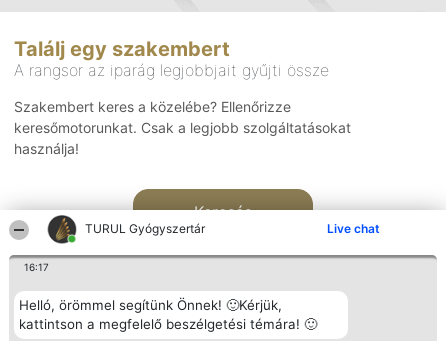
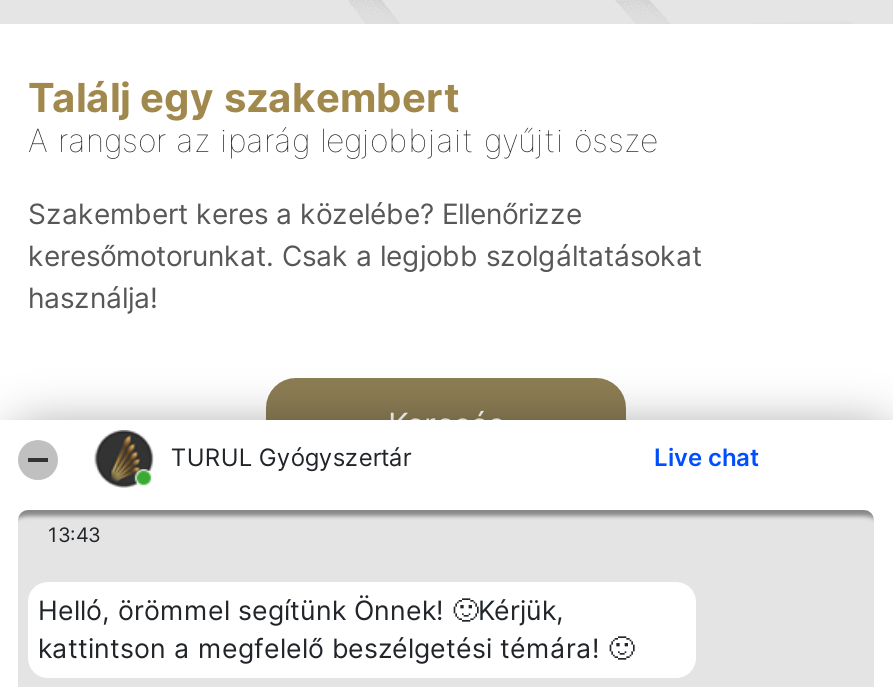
- 16:17
+ 13:43
